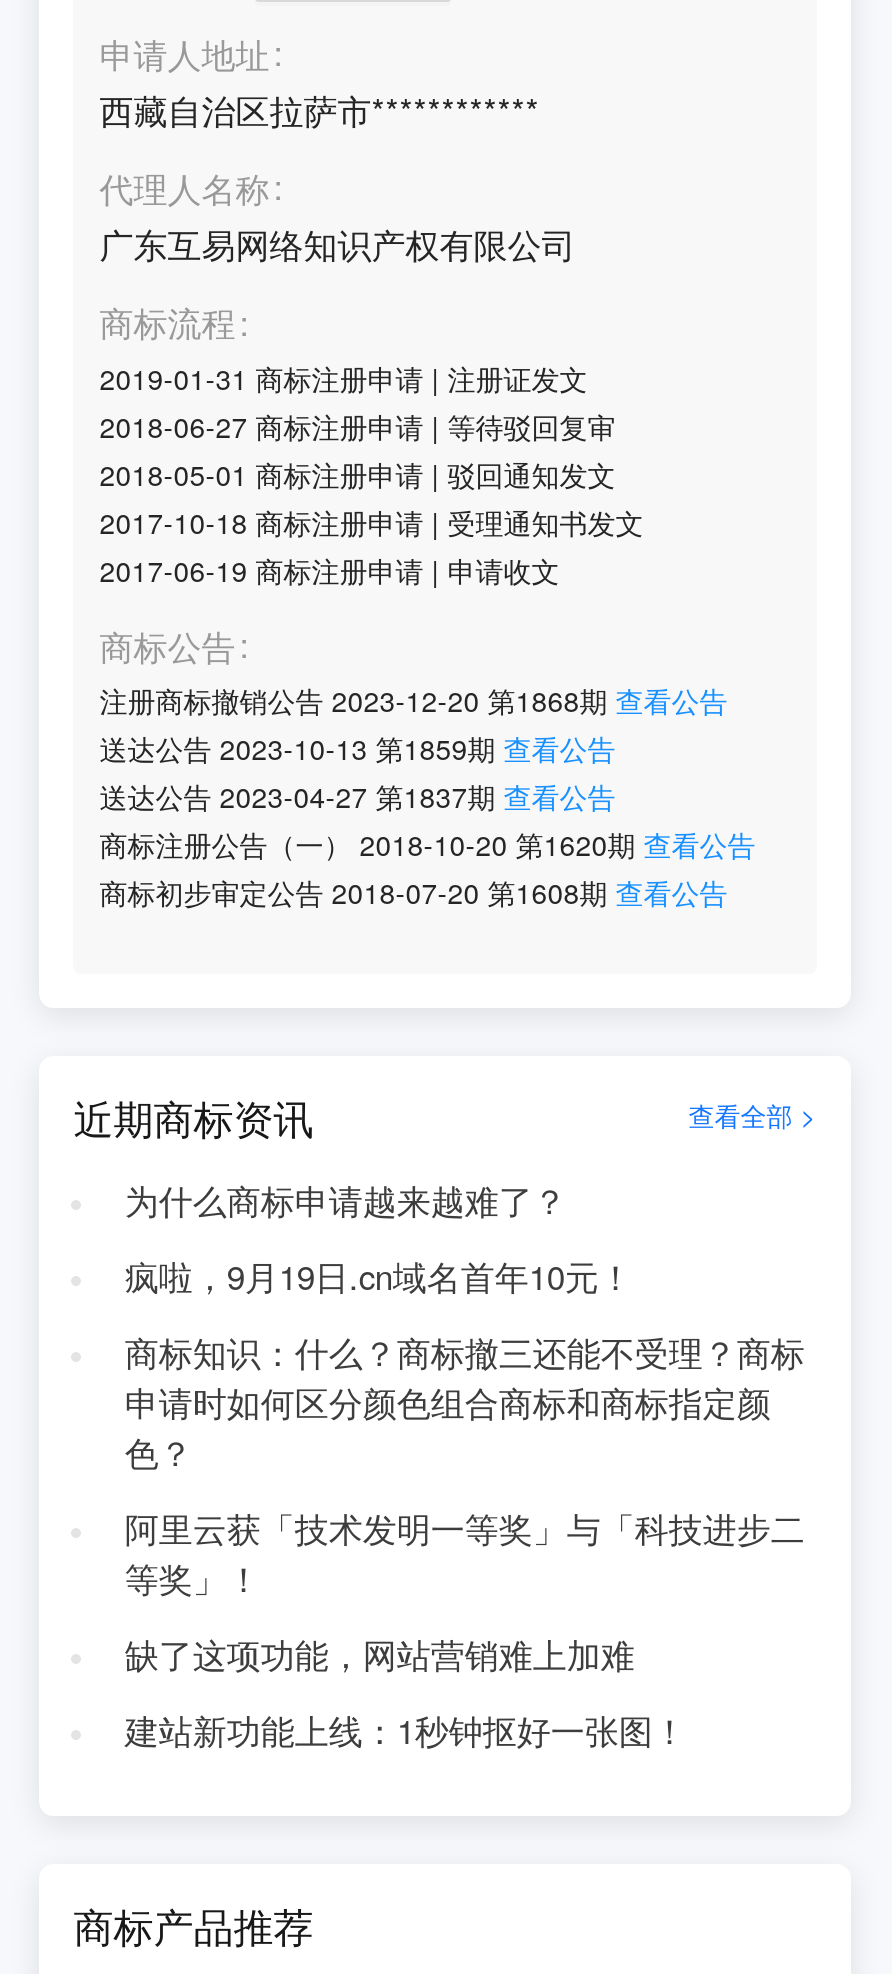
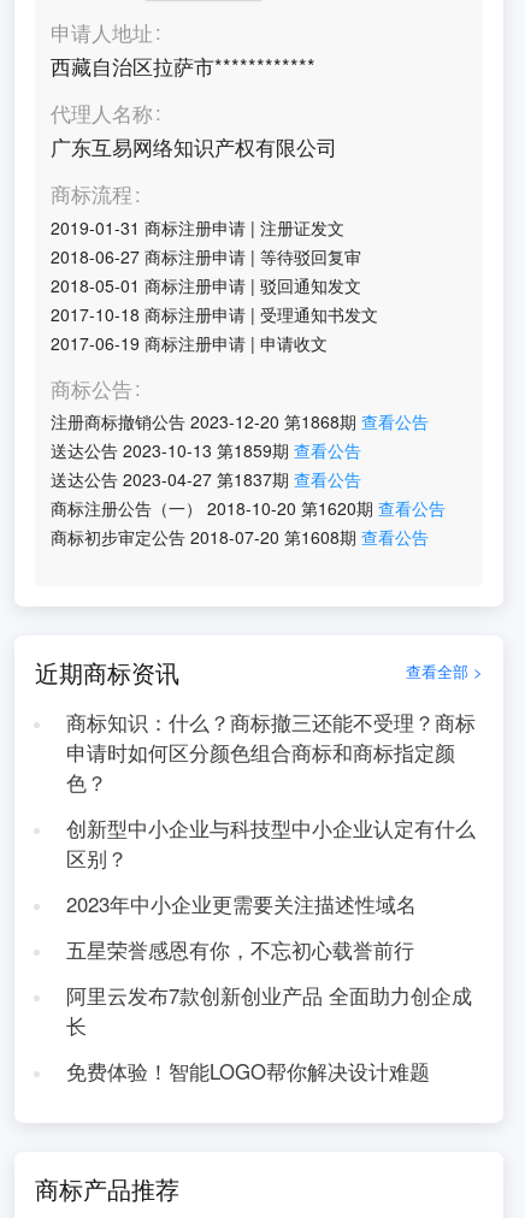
- 为什么商标申请越来越难了？
- 疯啦，9月19日.cn域名首年10元！

moved up: 商标知识：什么？商标撤三还能不受理？商标 | 申请时如何区分颜色组合商标和商标指定颜 | 色？

- 阿里云获「技术发明一等奖」与「科技进步二
- 等奖」！
- 缺了这项功能，网站营销难上加难
- 建站新功能上线：1秒钟抠好一张图！
+ 创新型中小企业与科技型中小企业认定有什么
+ 区别？
+ 2023年中小企业更需要关注描述性域名
+ 五星荣誉感恩有你，不忘初心载誉前行
+ 阿里云发布7款创新创业产品 全面助力创企成
+ 长
+ 免费体验！智能LOGO帮你解决设计难题
